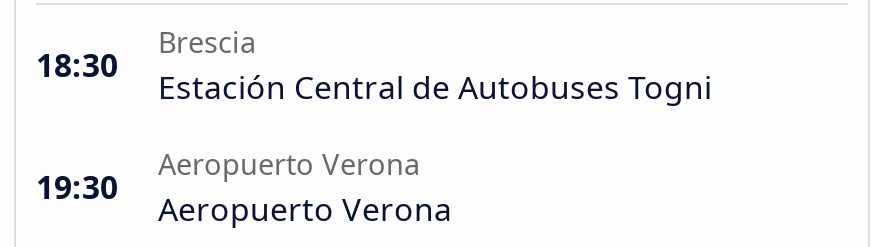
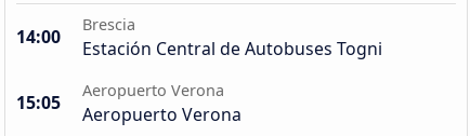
- 18:30 Estación Central de Autobuses Togni
+ 14:00 Estación Central de Autobuses Togni

- 19:30 Aeropuerto Verona
+ 15:05 Aeropuerto Verona
